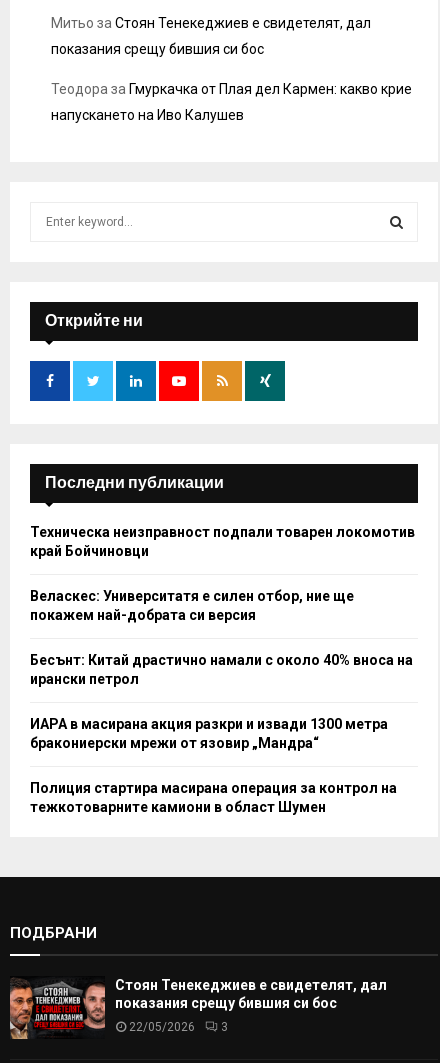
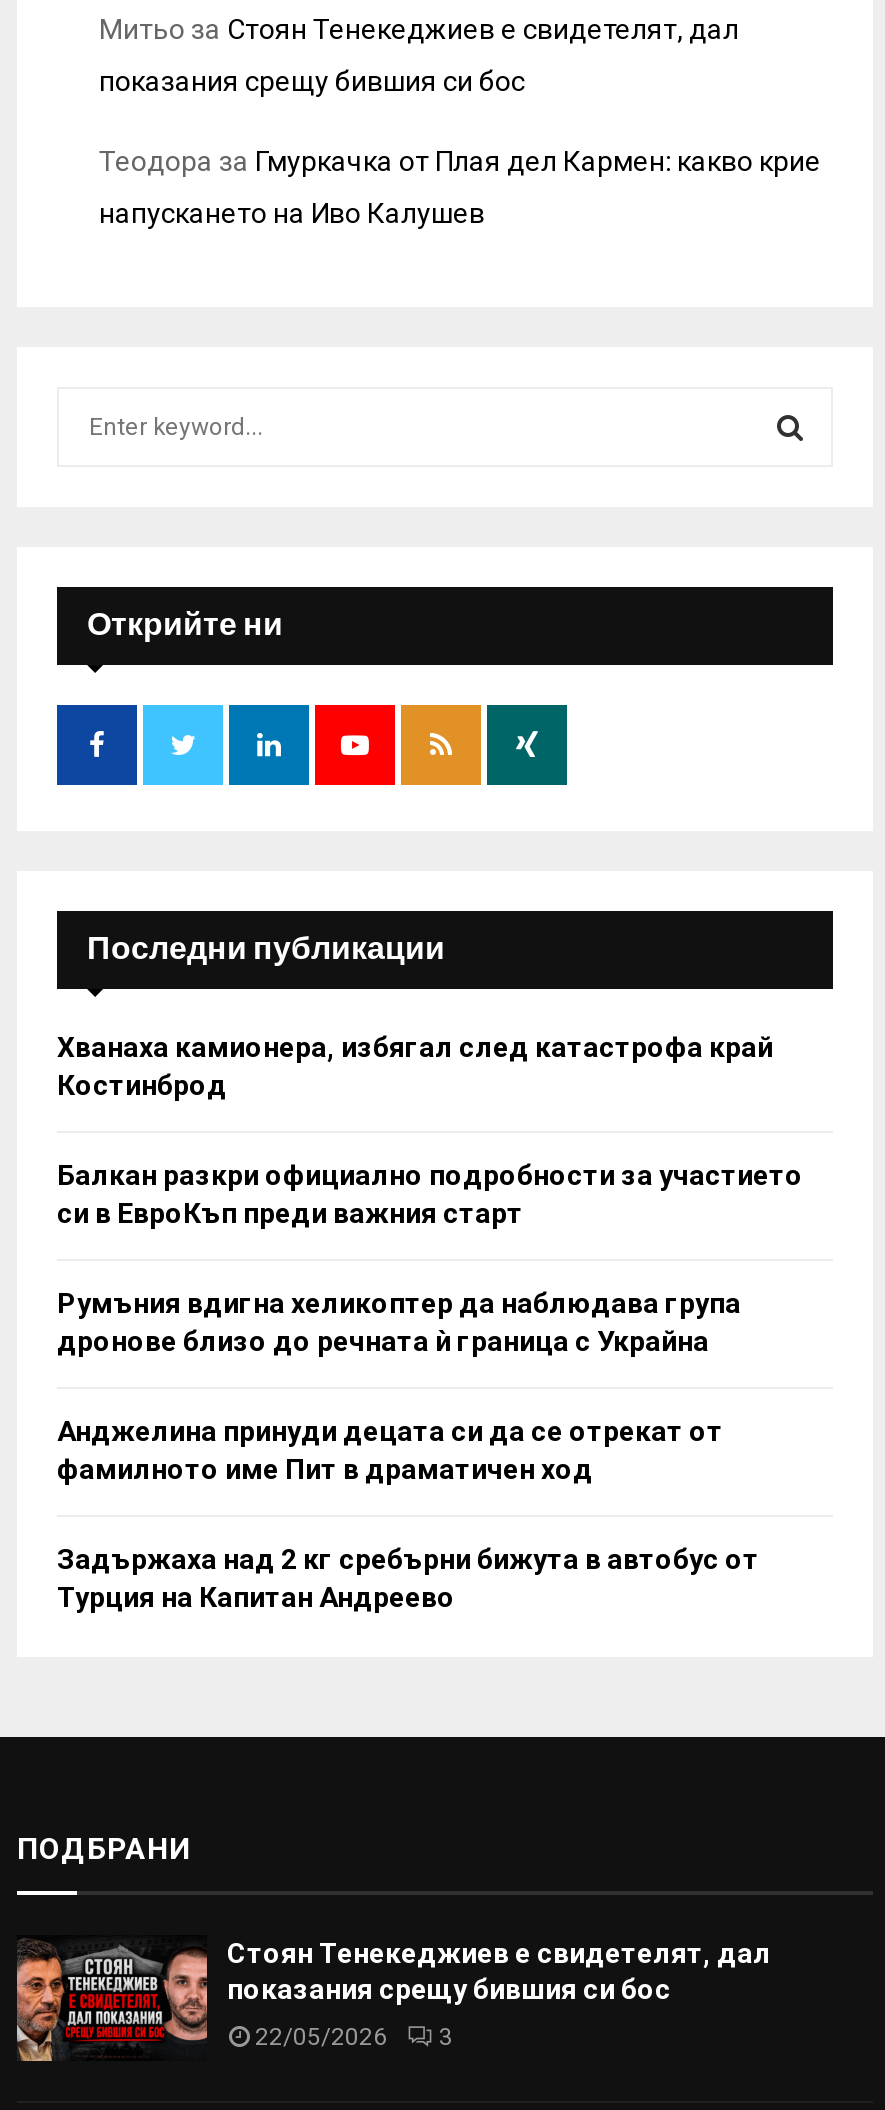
- Техническа неизправност подпали товарен локомотив
- край Бойчиновци
+ Хванаха камионера, избягал след катастрофа край
+ Костинброд

- Веласкес: Университатя е силен отбор, ние ще
- покажем най-добрата си версия
+ Балкан разкри официално подробности за участието
+ си в ЕвроКъп преди важния старт

- Бесънт: Китай драстично намали с около 40% вноса на
- ирански петрол
+ Румъния вдигна хеликоптер да наблюдава група
+ дронове близо до речната ѝ граница с Украйна

- ИАРА в масирана акция разкри и извади 1300 метра
- бракониерски мрежи от язовир „Мандра“
+ Анджелина принуди децата си да се отрекат от
+ фамилното име Пит в драматичен ход

- Полиция стартира масирана операция за контрол на
- тежкотоварните камиони в област Шумен
+ Задържаха над 2 кг сребърни бижута в автобус от
+ Турция на Капитан Андреево
